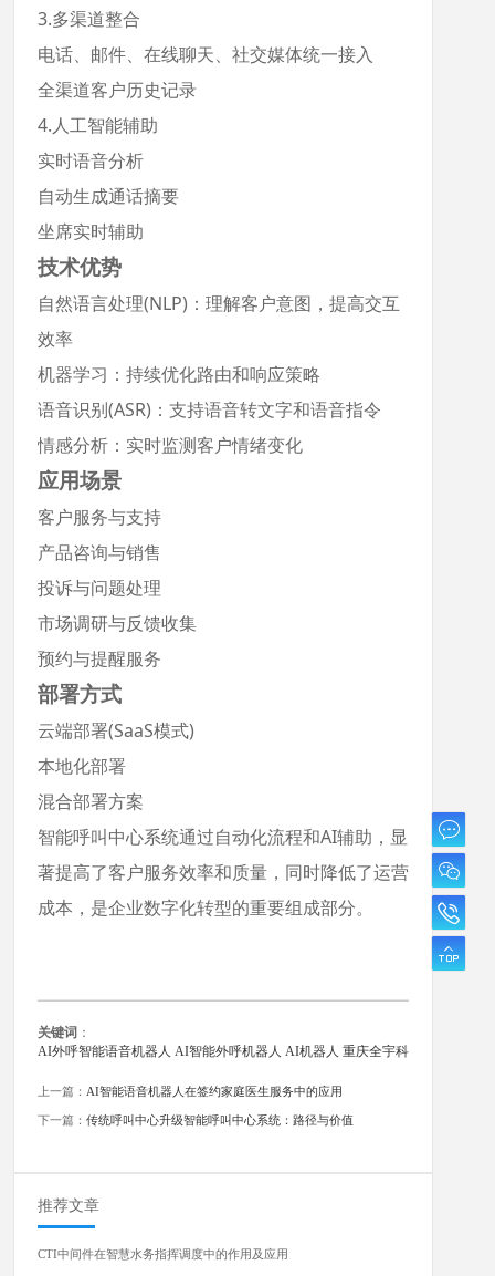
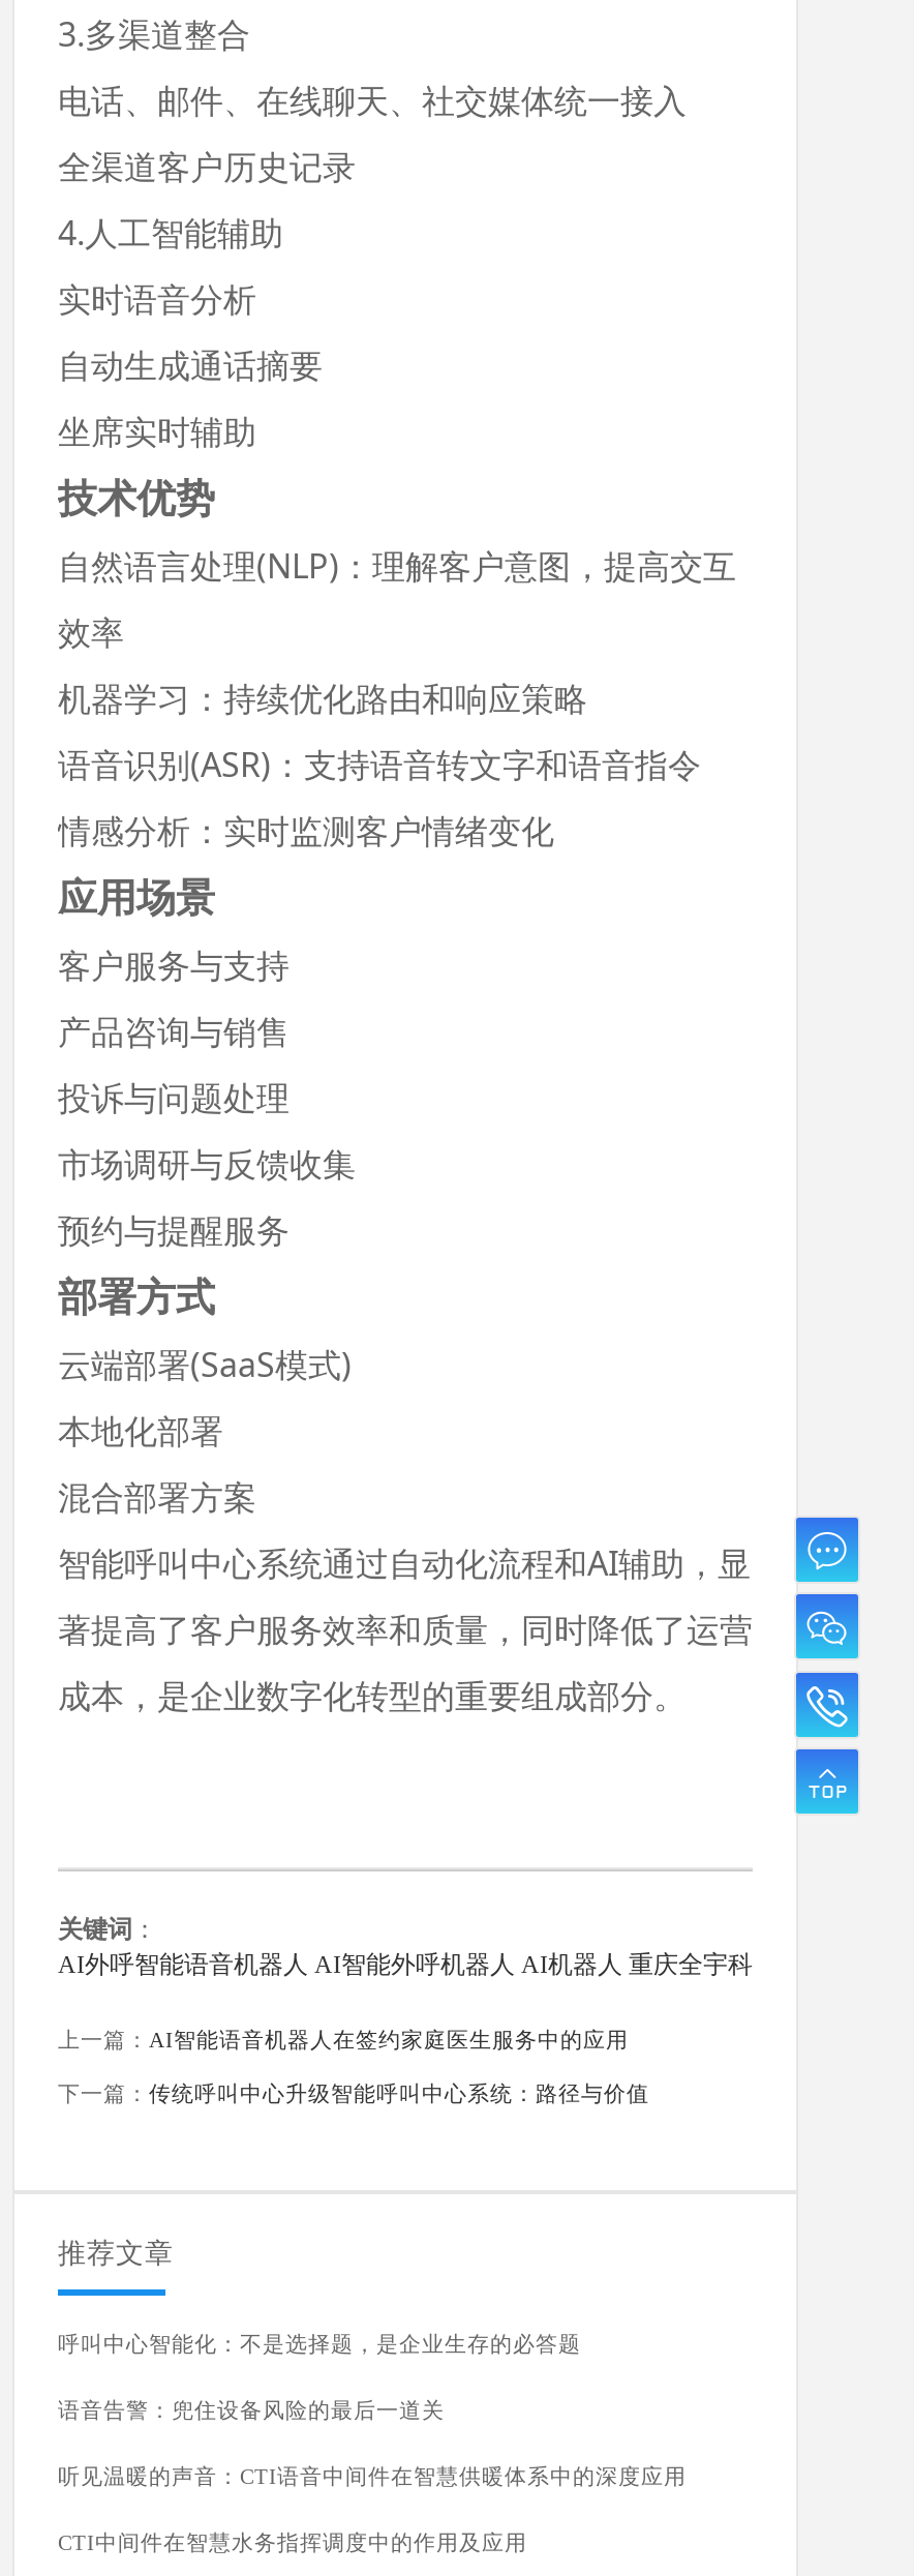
+ 呼叫中心智能化：不是选择题，是企业生存的必答题
+ 语音告警：兜住设备风险的最后一道关
+ 听见温暖的声音：CTI语音中间件在智慧供暖体系中的深度应用
